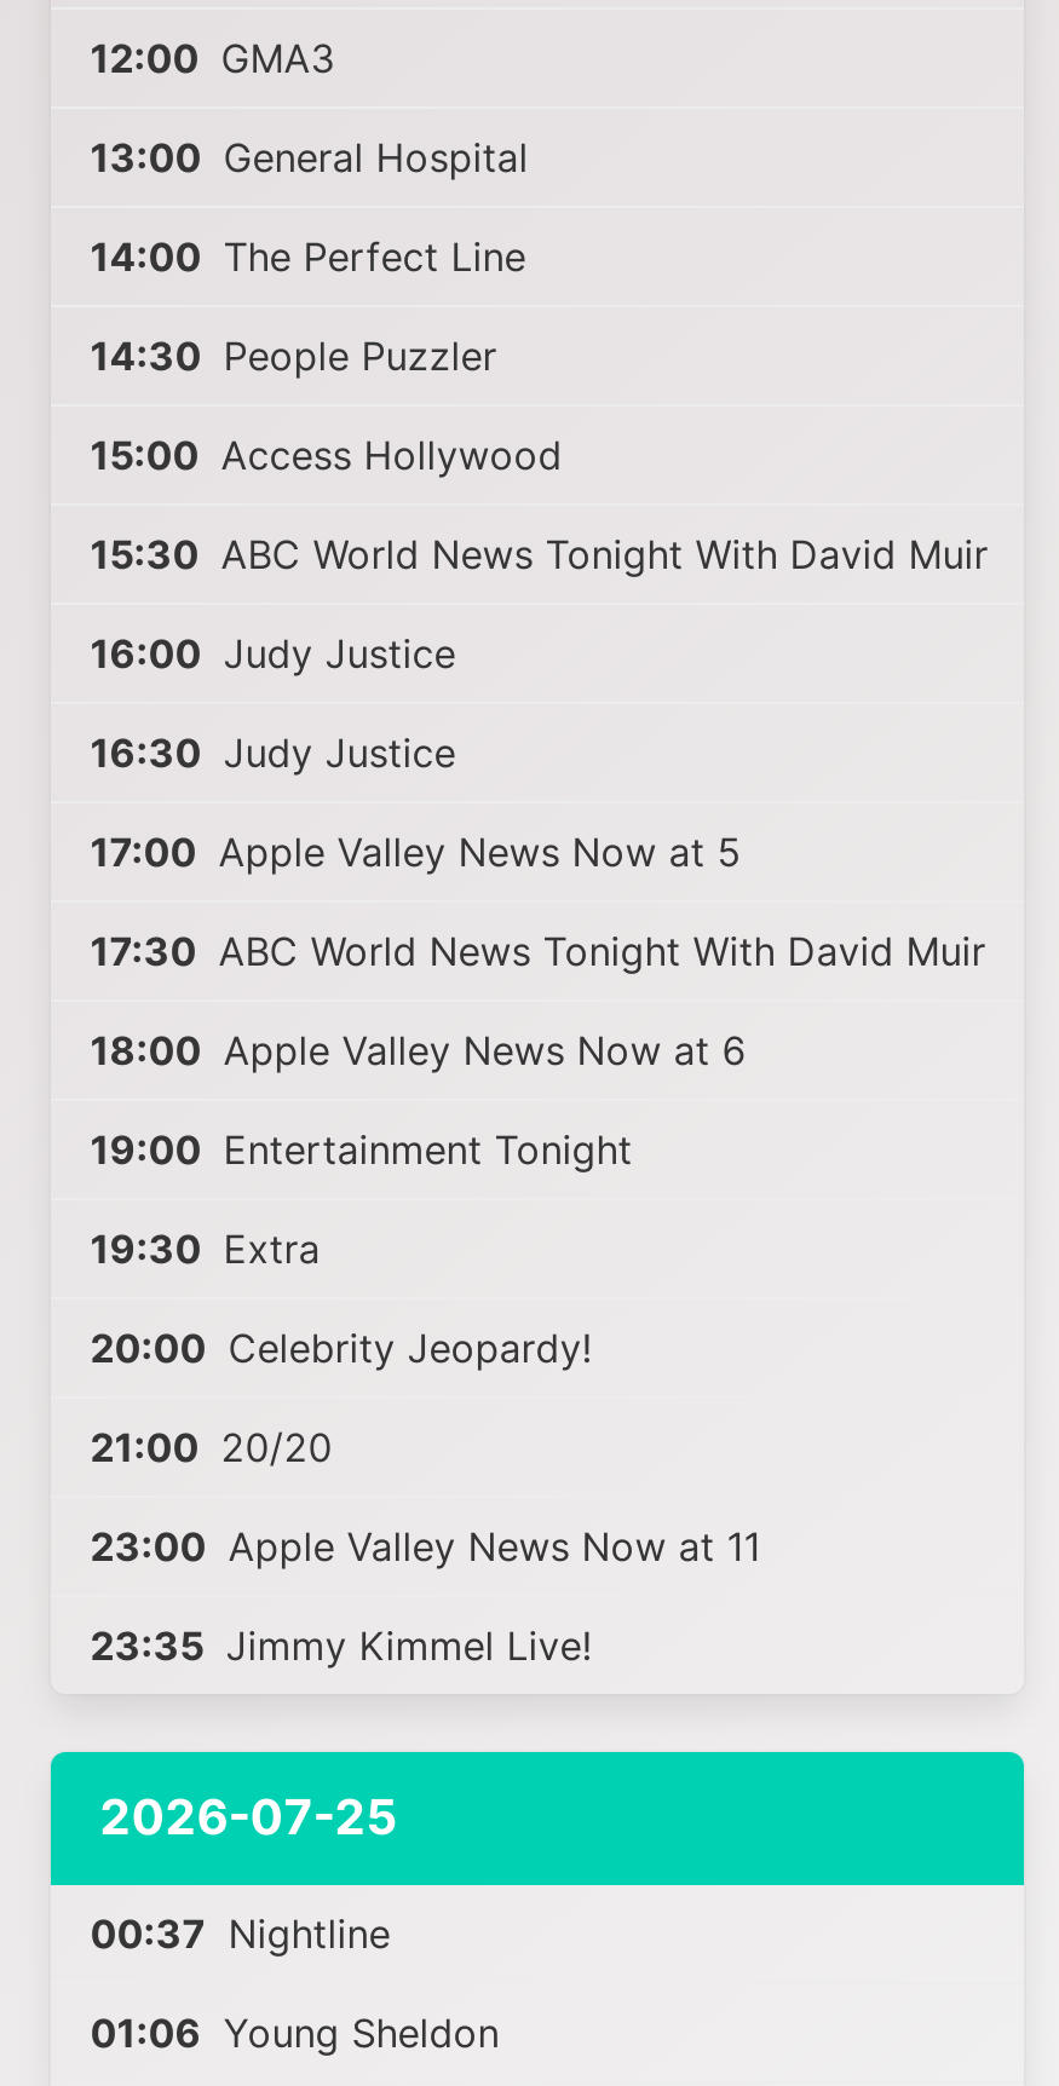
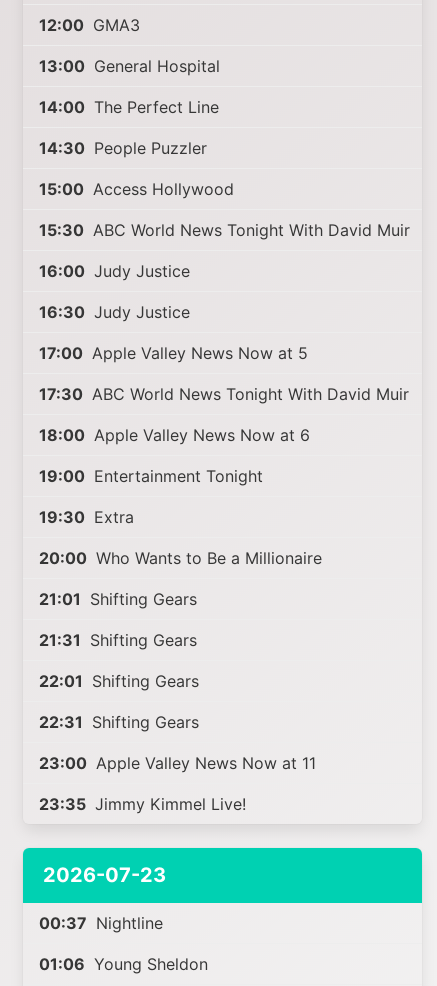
- 20:00 Celebrity Jeopardy!
- 21:00 20/20
+ 20:00 Who Wants to Be a Millionaire
+ 21:01 Shifting Gears
+ 21:31 Shifting Gears
+ 22:01 Shifting Gears
+ 22:31 Shifting Gears

- 2026-07-25
+ 2026-07-23
